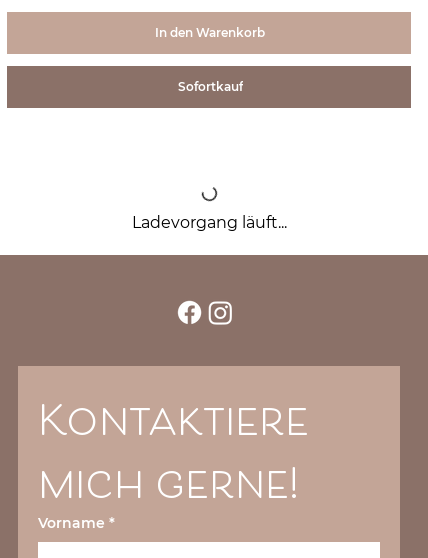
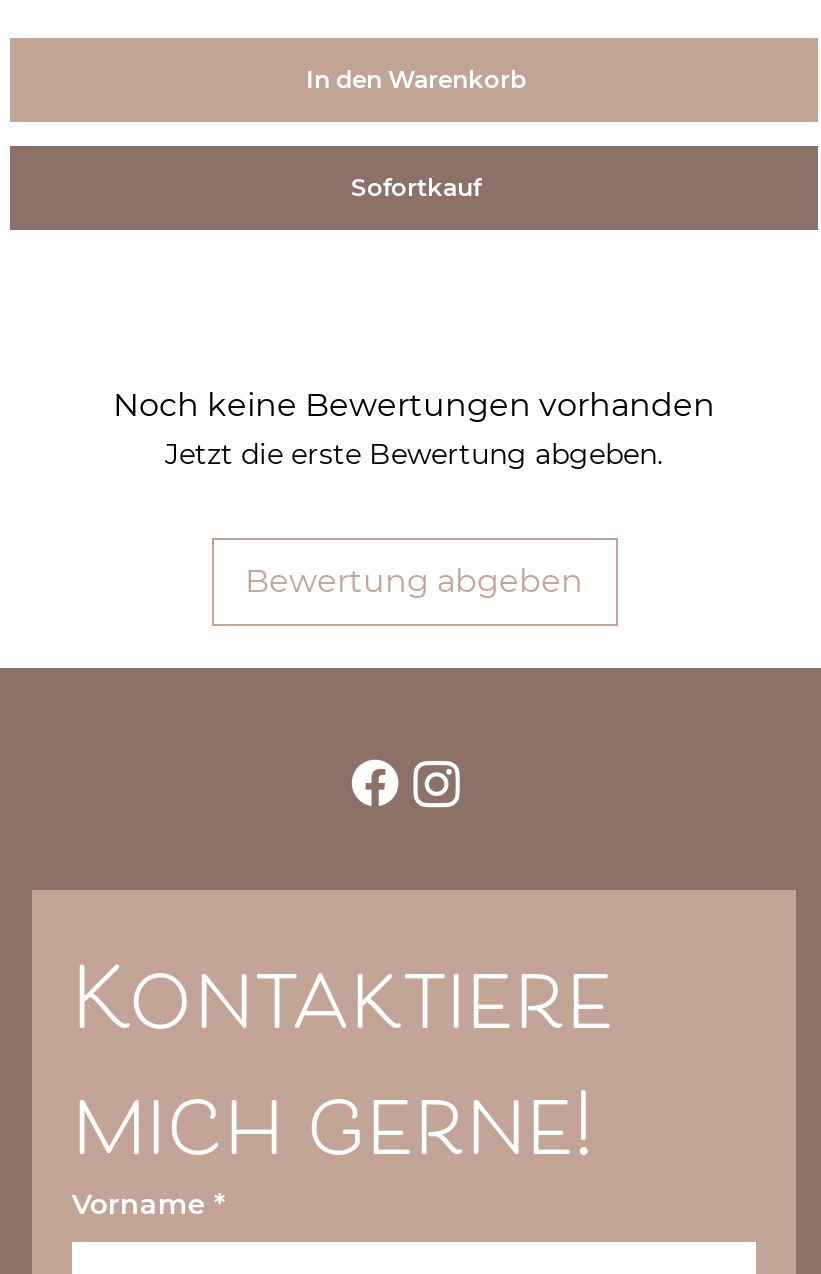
- Ladevorgang läuft...
+ Noch keine Bewertungen vorhanden
+ Jetzt die erste Bewertung abgeben.
+ Bewertung abgeben
